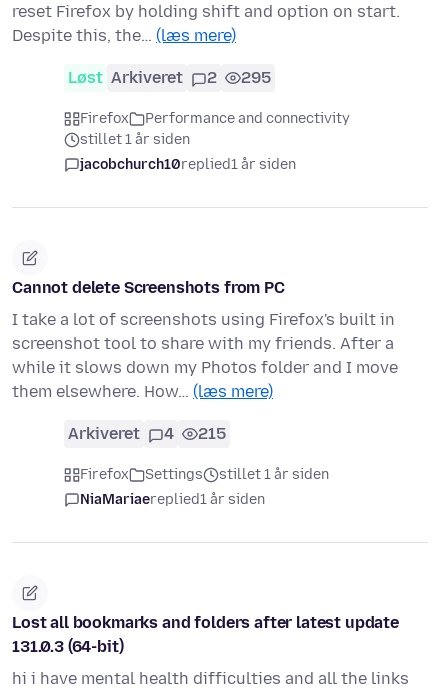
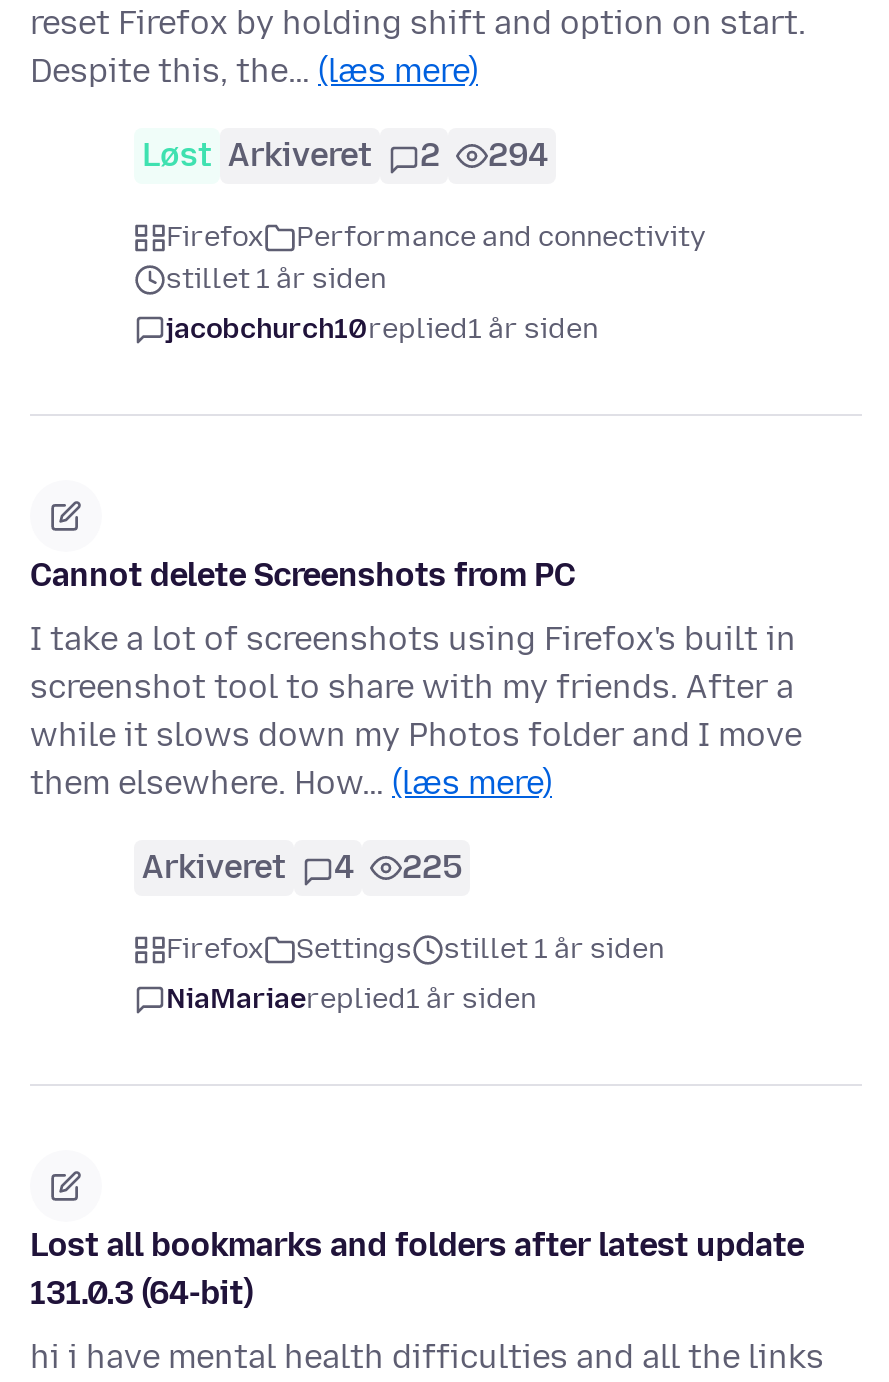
- Løst Arkiveret 2 295
+ Løst Arkiveret 2 294

- Arkiveret 4 215
+ Arkiveret 4 225
